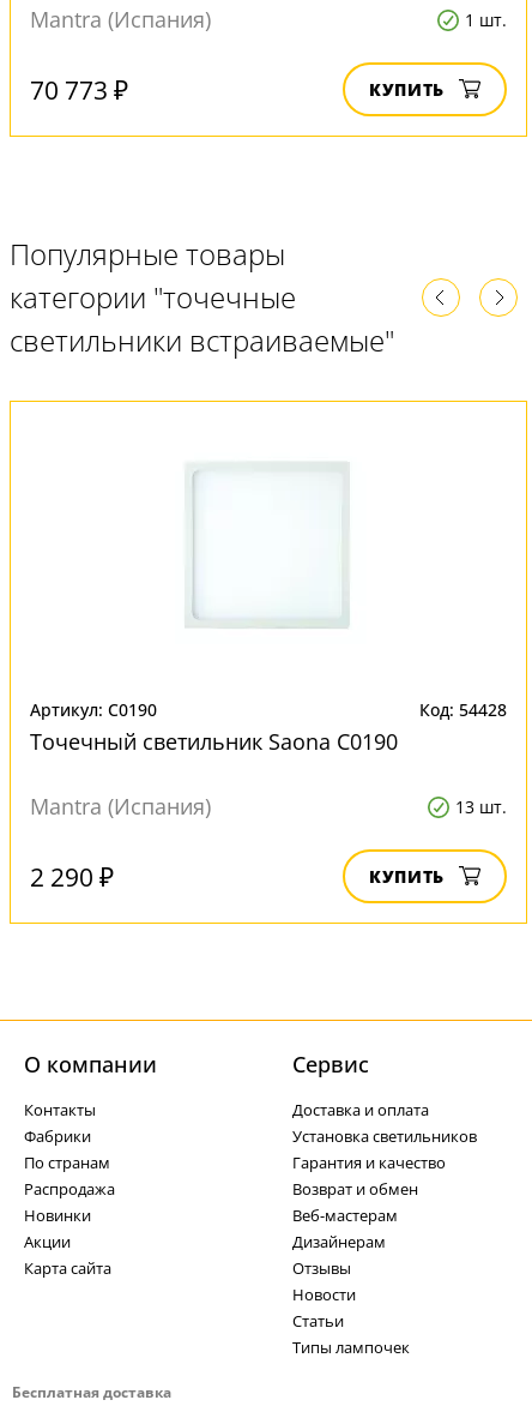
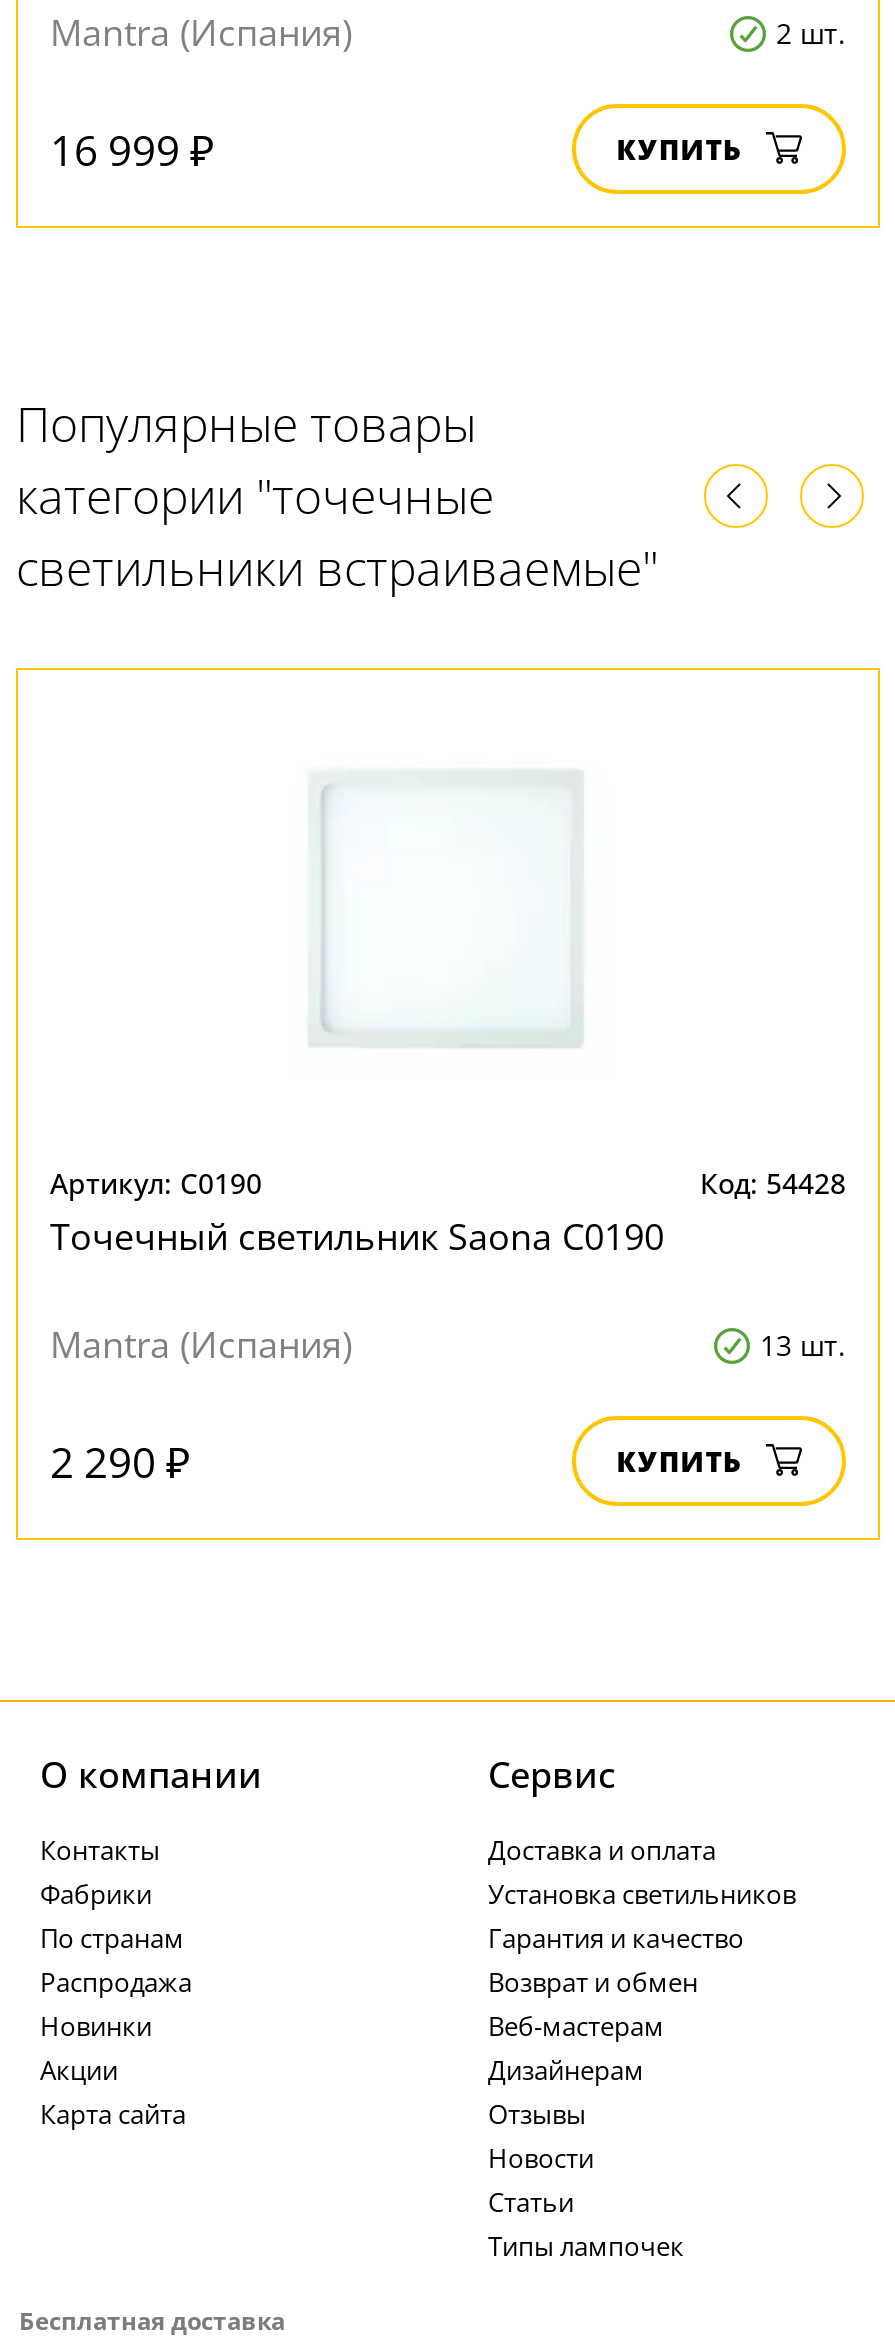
- 1 шт.
+ 2 шт.

- 70 773 ₽
+ 16 999 ₽
